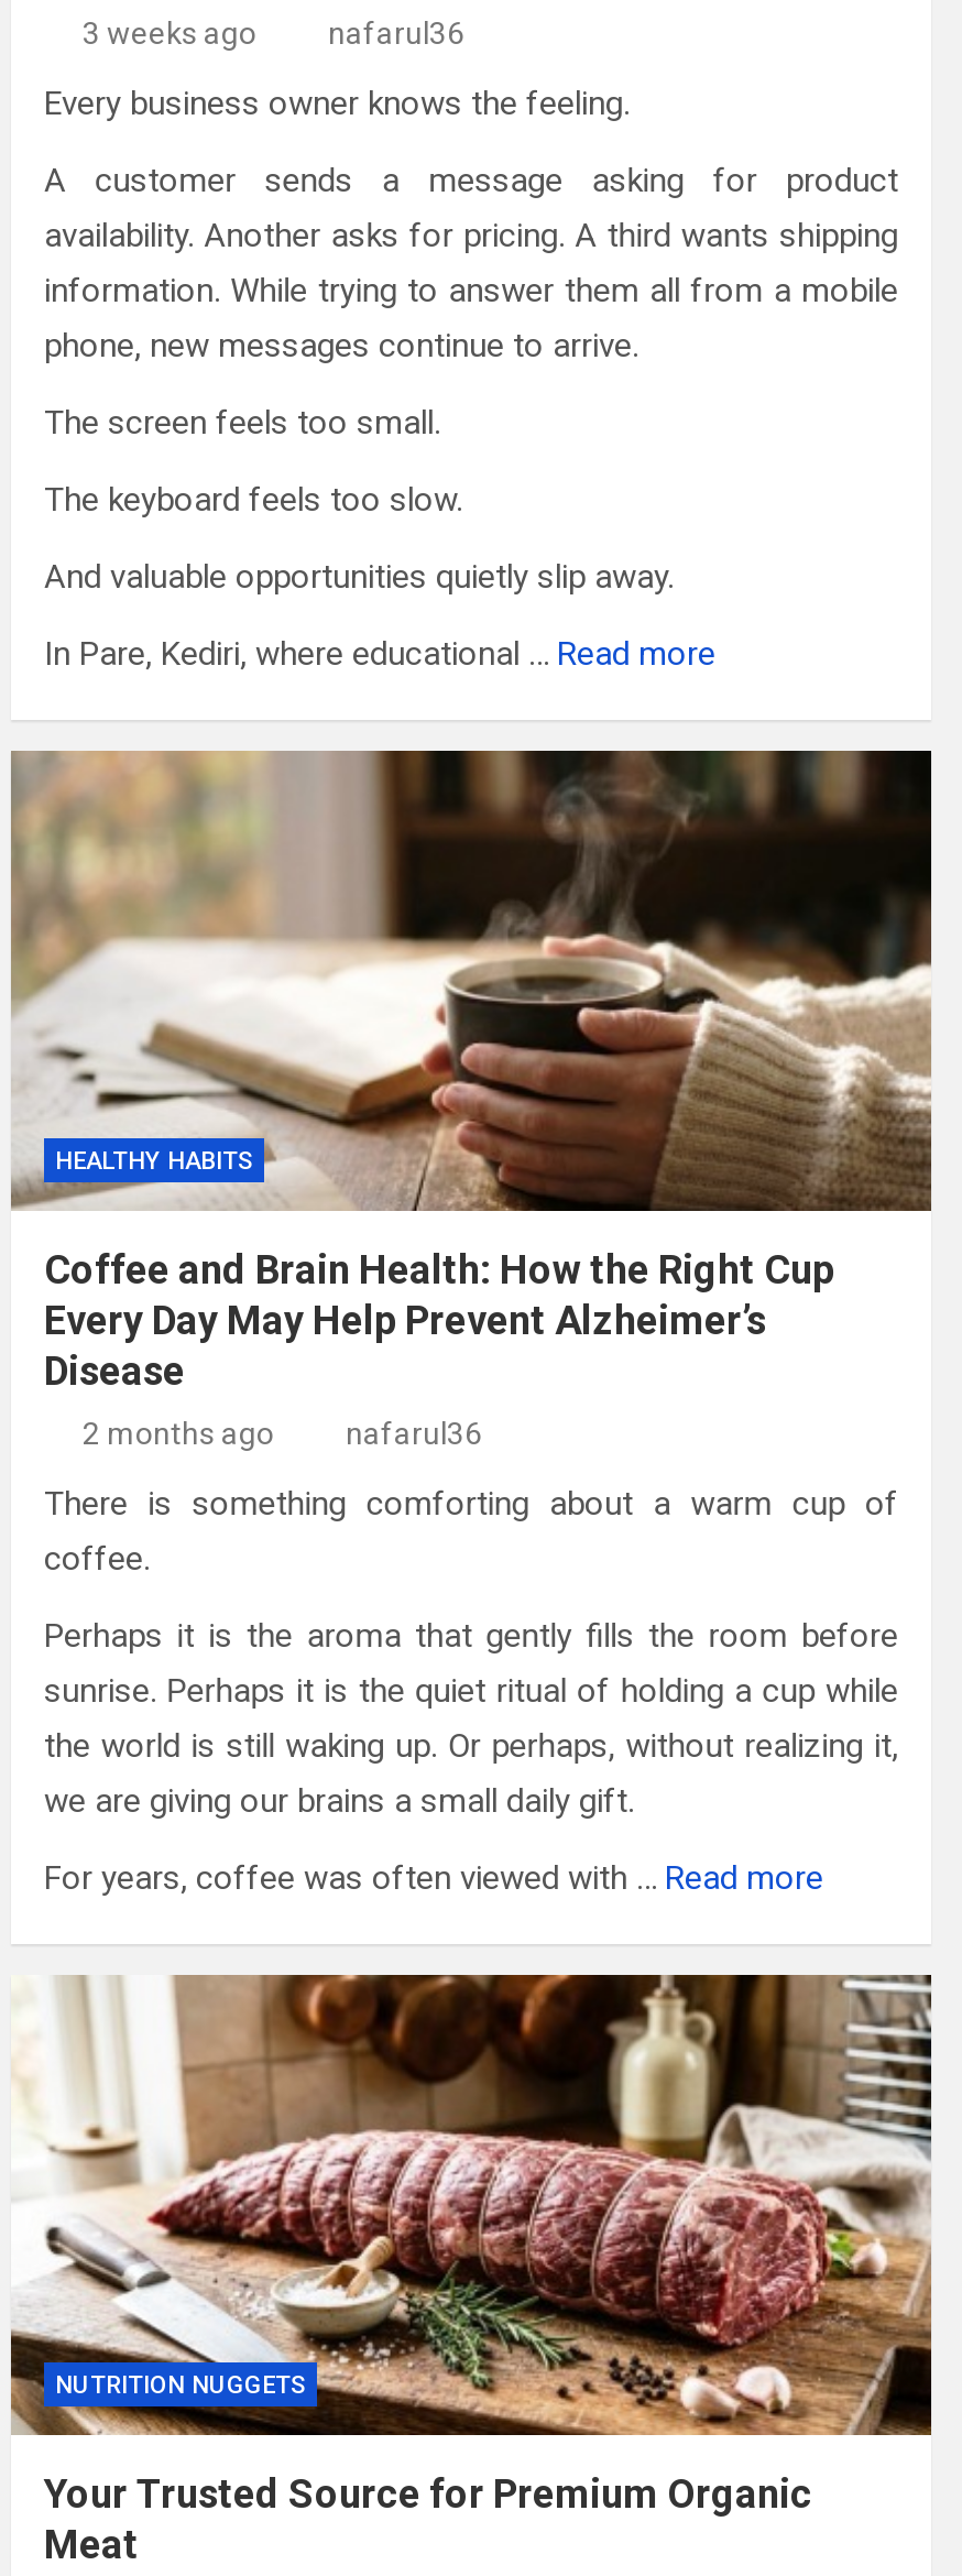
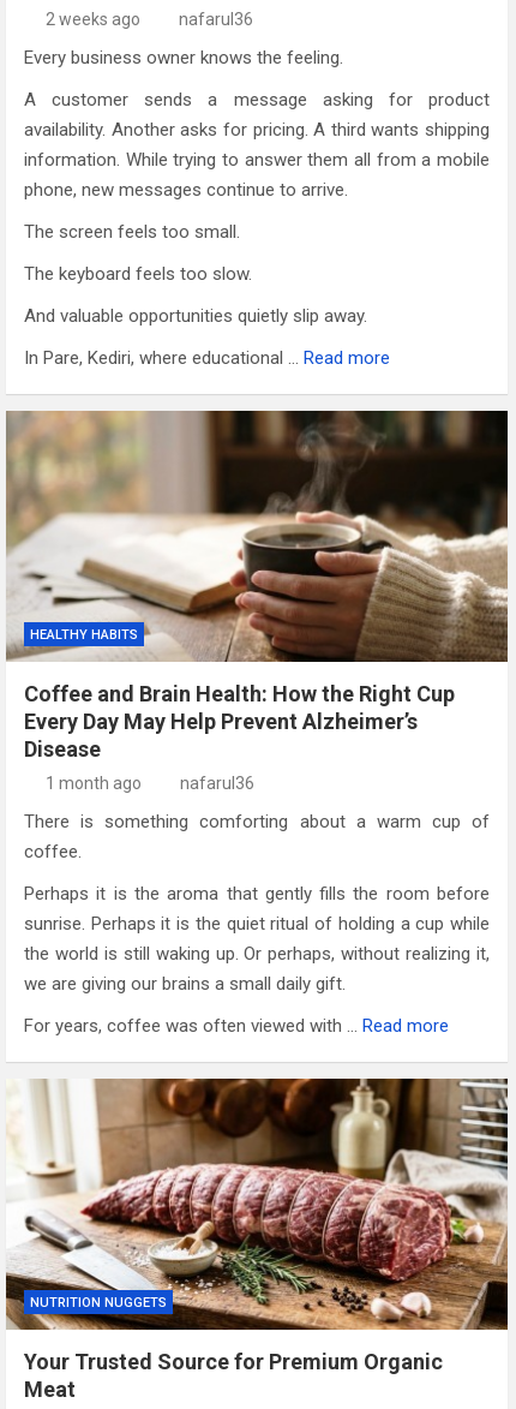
- 3 weeks ago
+ 2 weeks ago

- 2 months ago
+ 1 month ago
